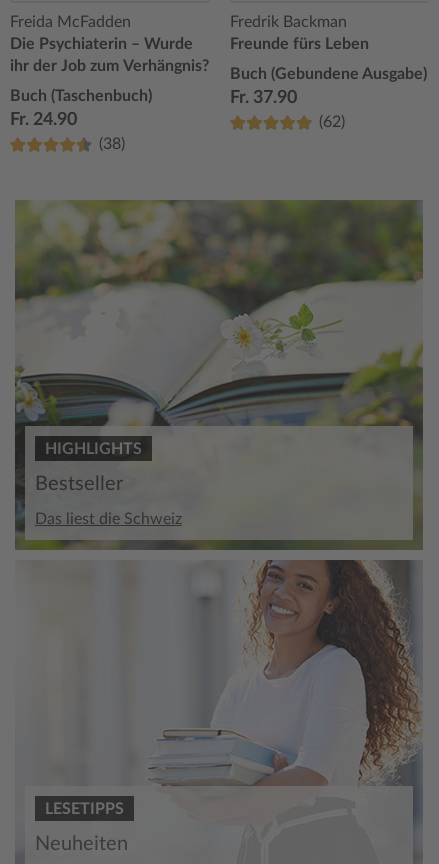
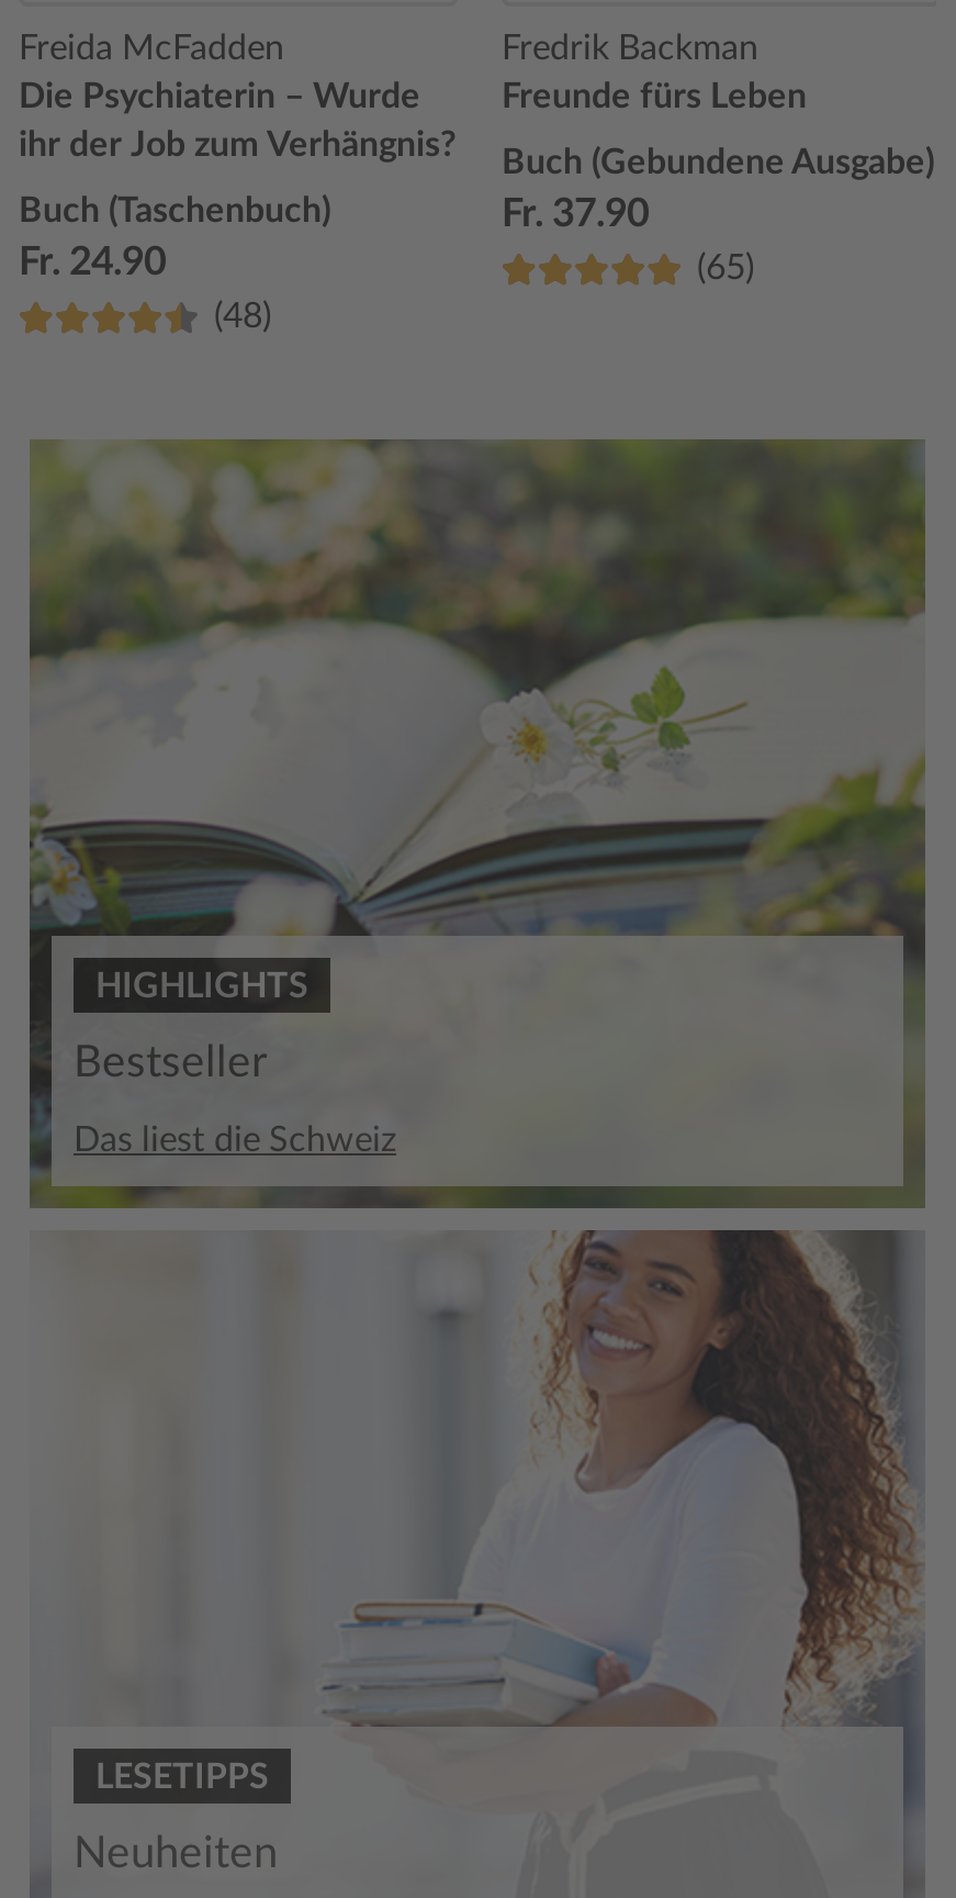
- (62)
+ (65)

- (38)
+ (48)
